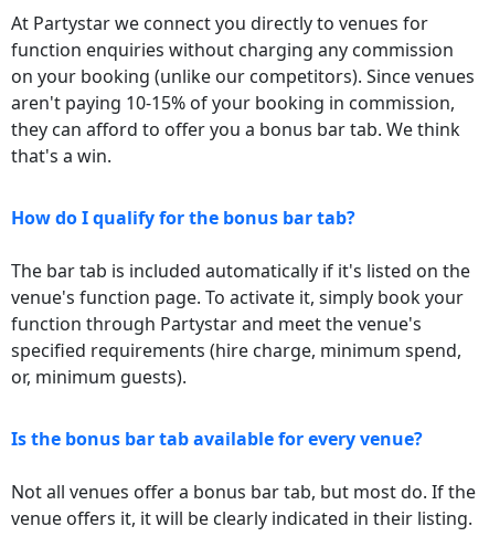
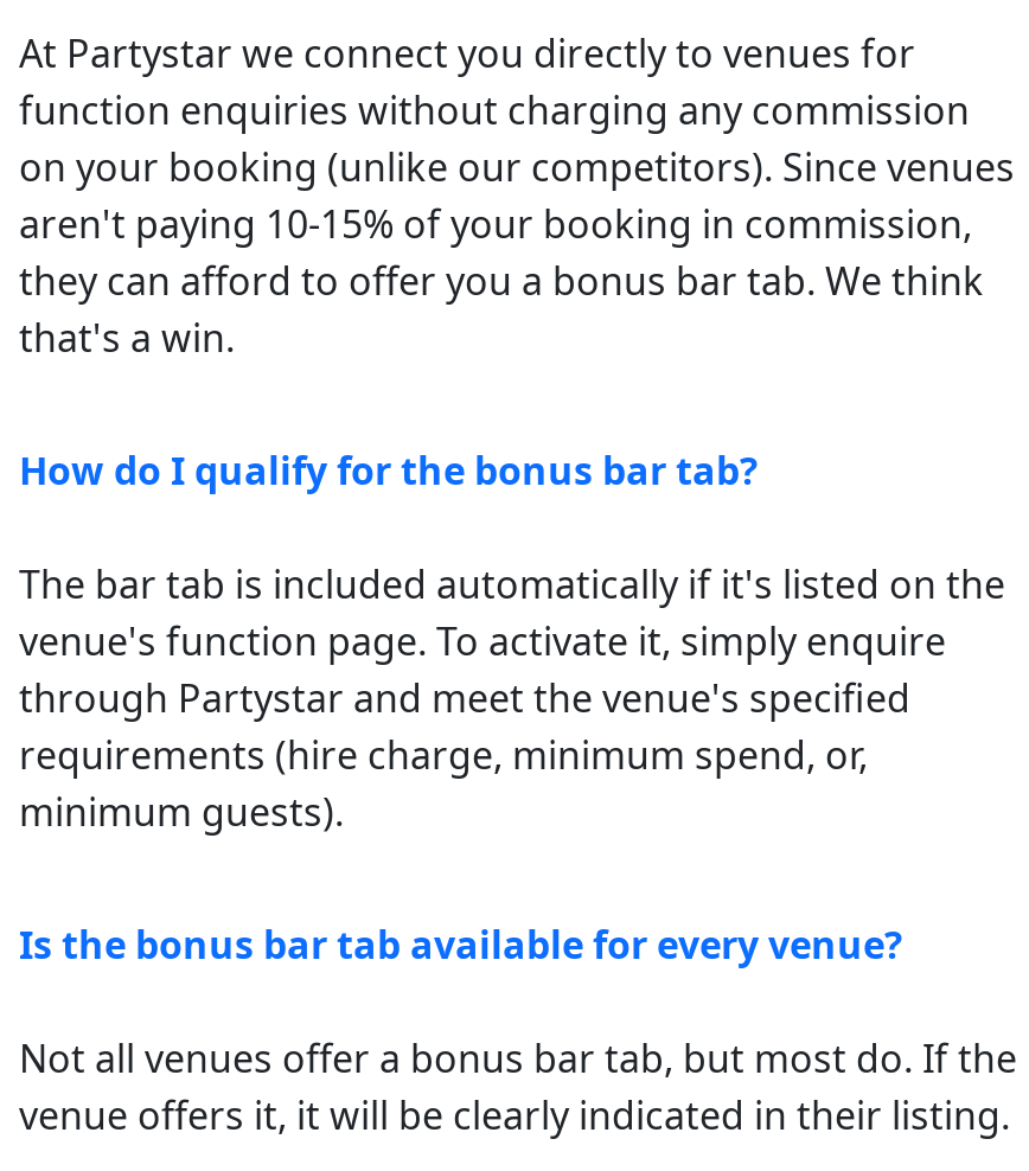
- venue's function page. To activate it, simply book your
- function through Partystar and meet the venue's
- specified requirements (hire charge, minimum spend,
- or, minimum guests).
+ venue's function page. To activate it, simply enquire
+ through Partystar and meet the venue's specified
+ requirements (hire charge, minimum spend, or,
+ minimum guests).
